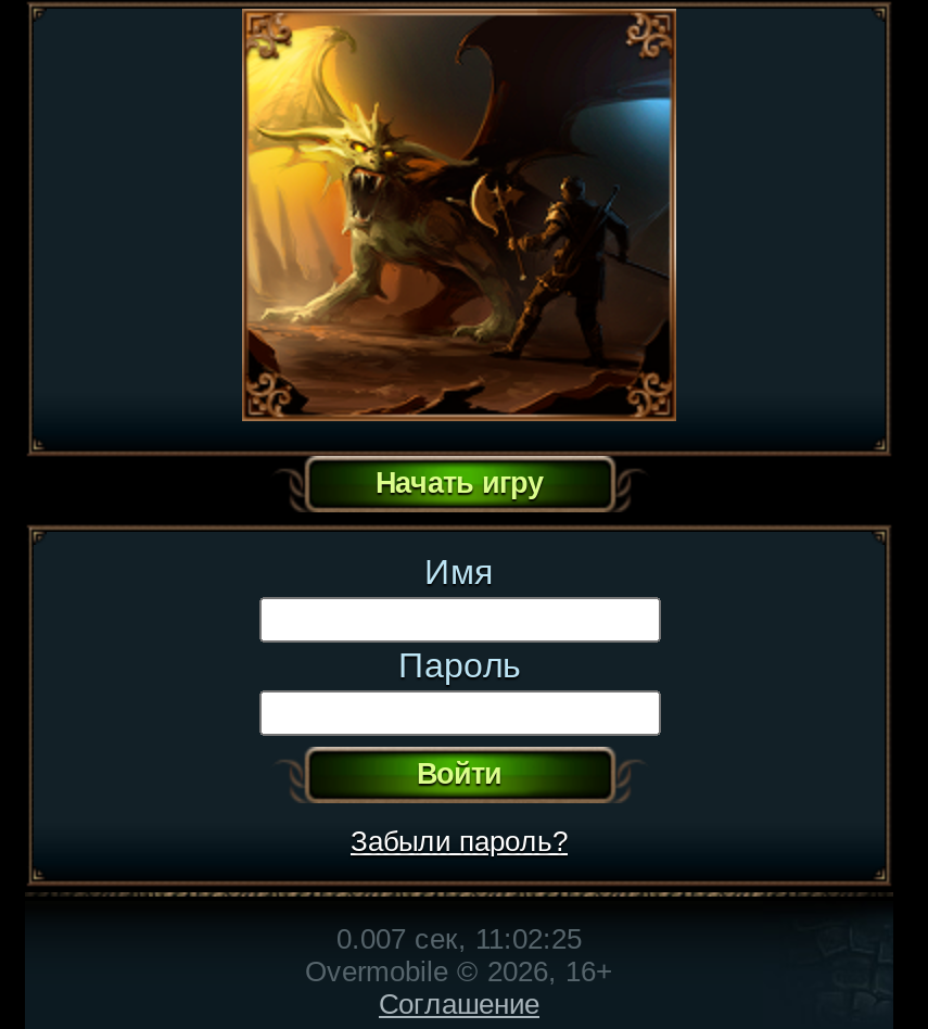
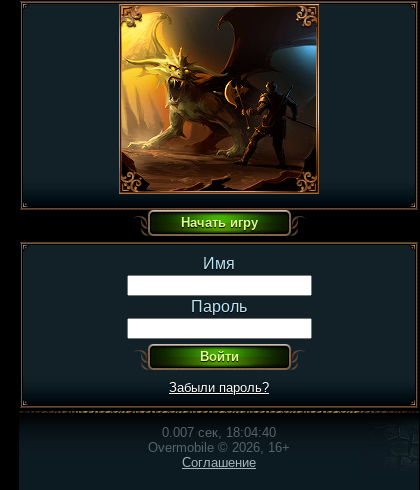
- 0.007 сек, 11:02:25
+ 0.007 сек, 18:04:40
